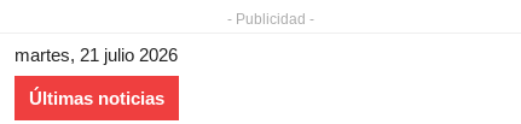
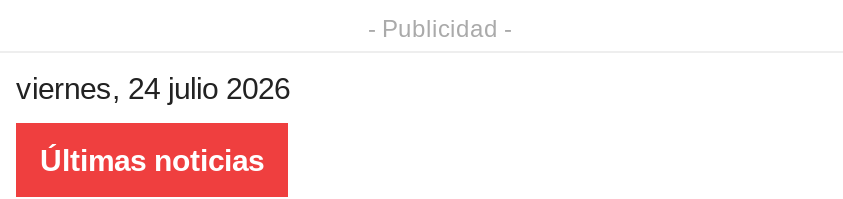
- martes, 21 julio 2026
+ viernes, 24 julio 2026
